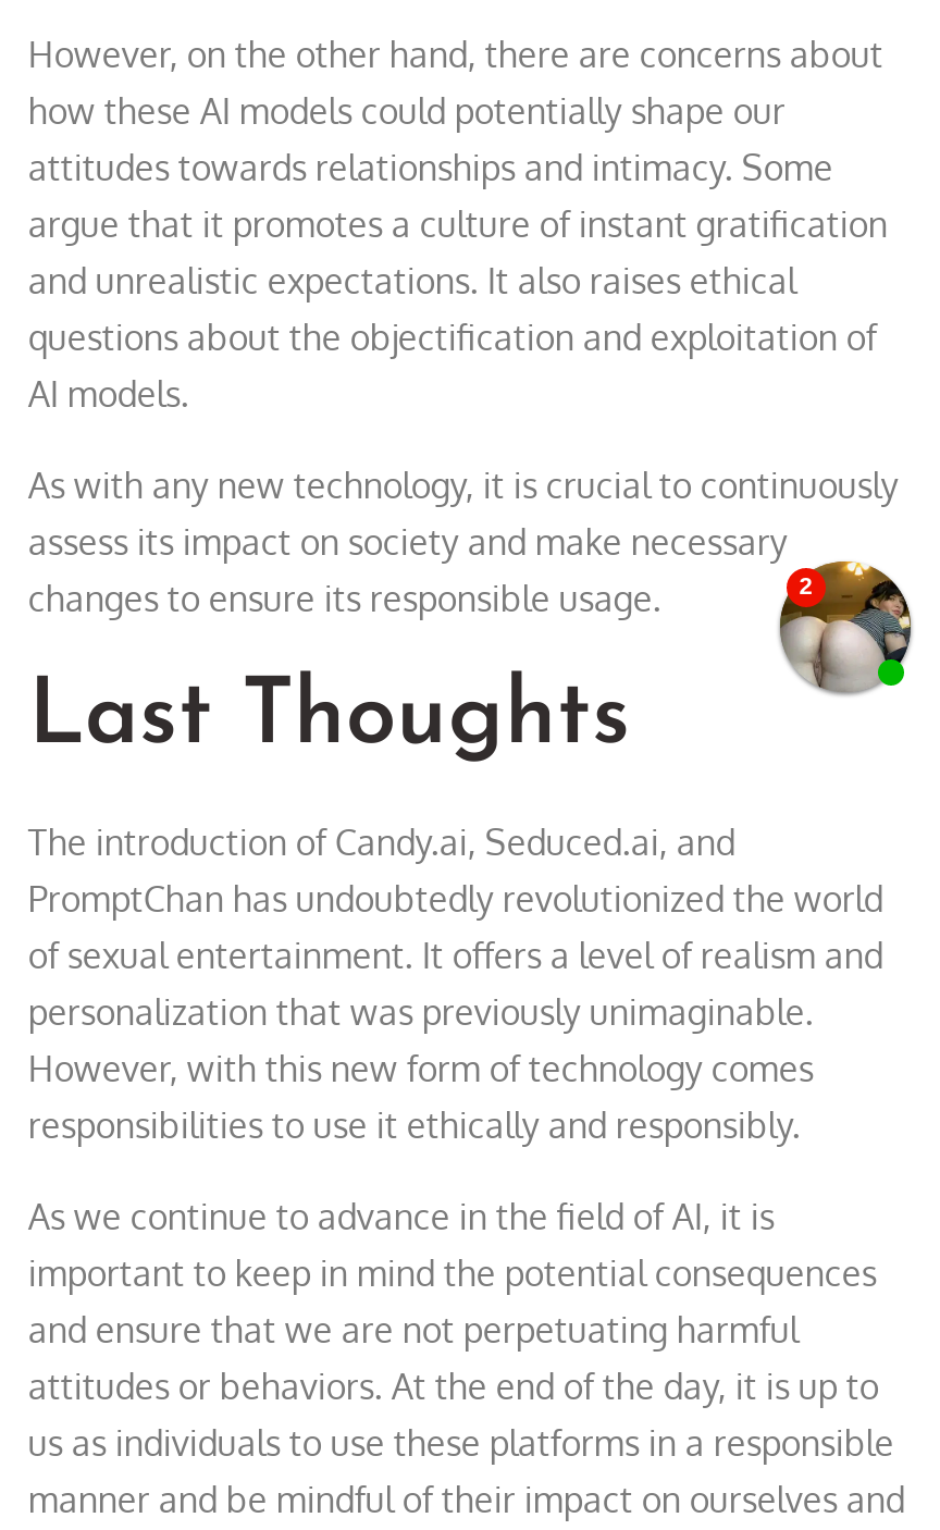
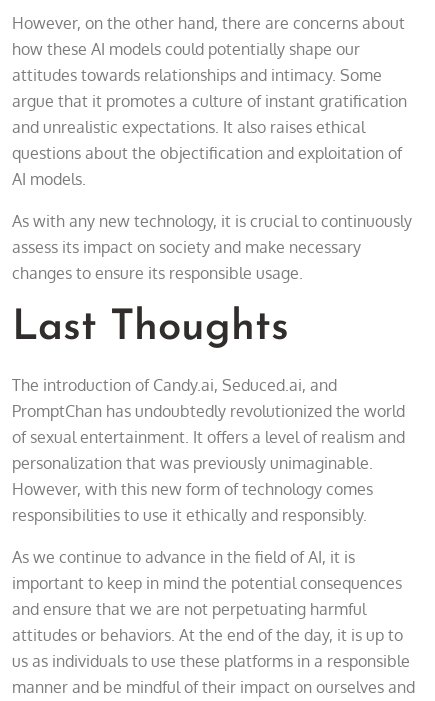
- [image]
